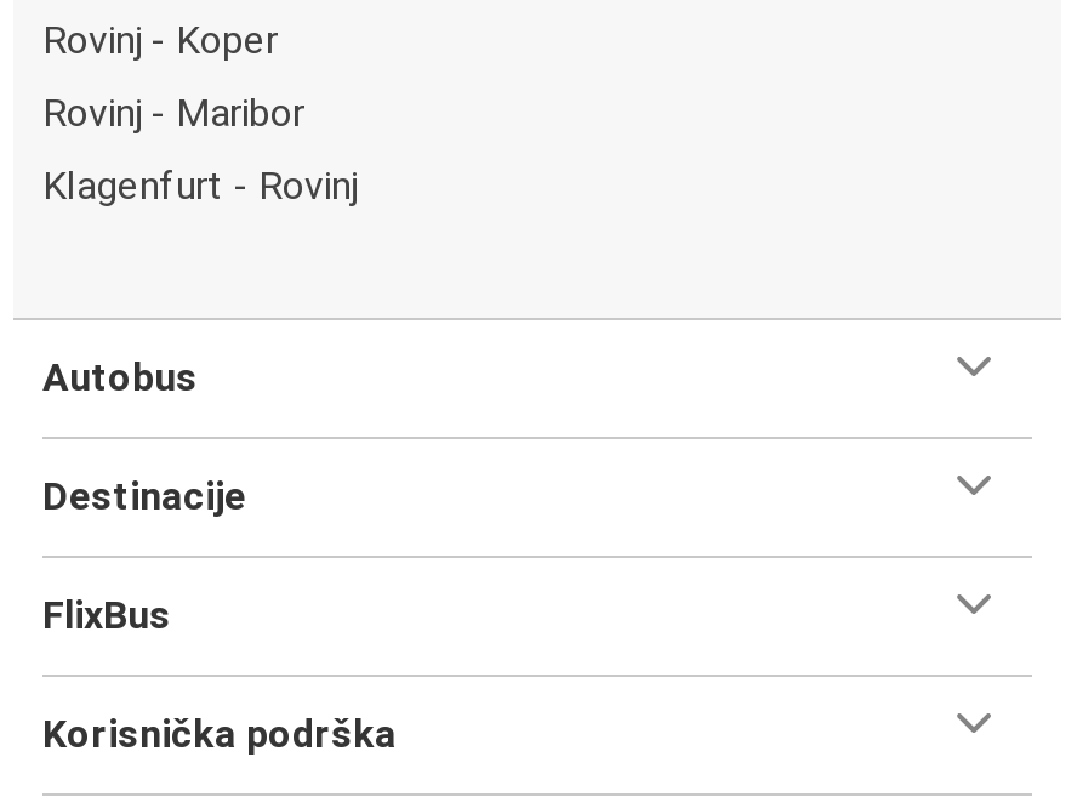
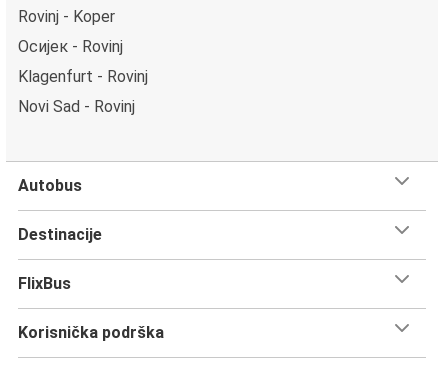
- Rovinj - Maribor
+ Осијек - Rovinj

+ Novi Sad - Rovinj
